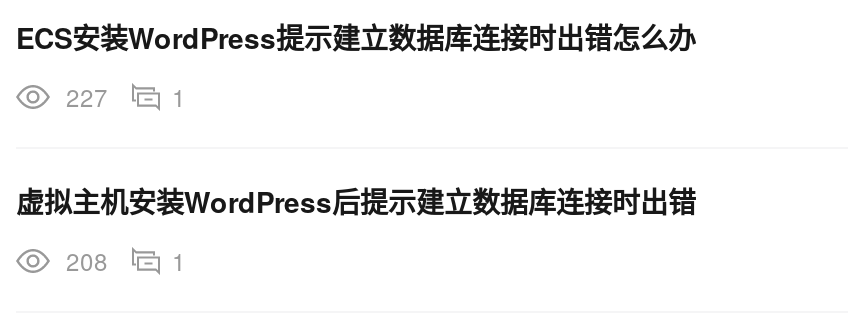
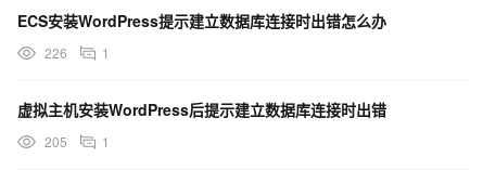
- 227 1
+ 226 1

- 208 1
+ 205 1
